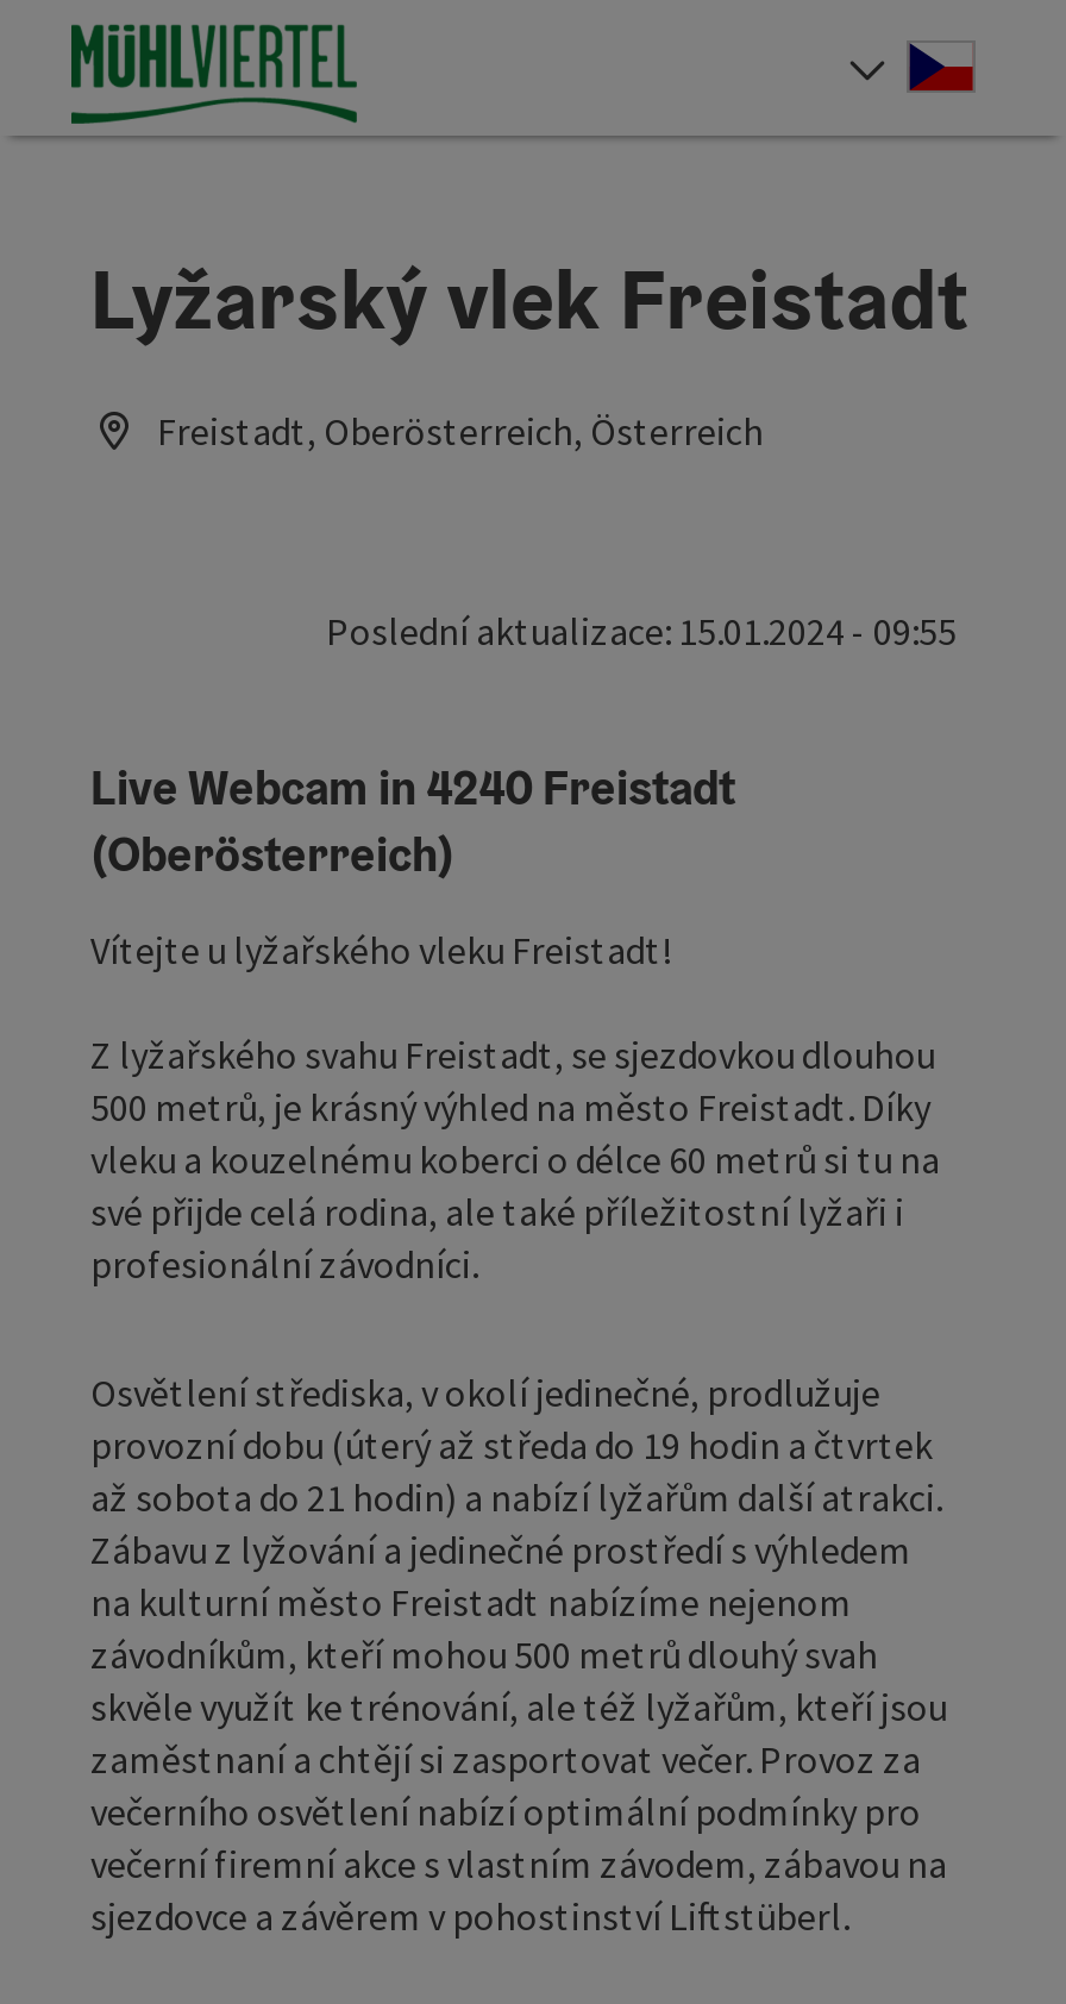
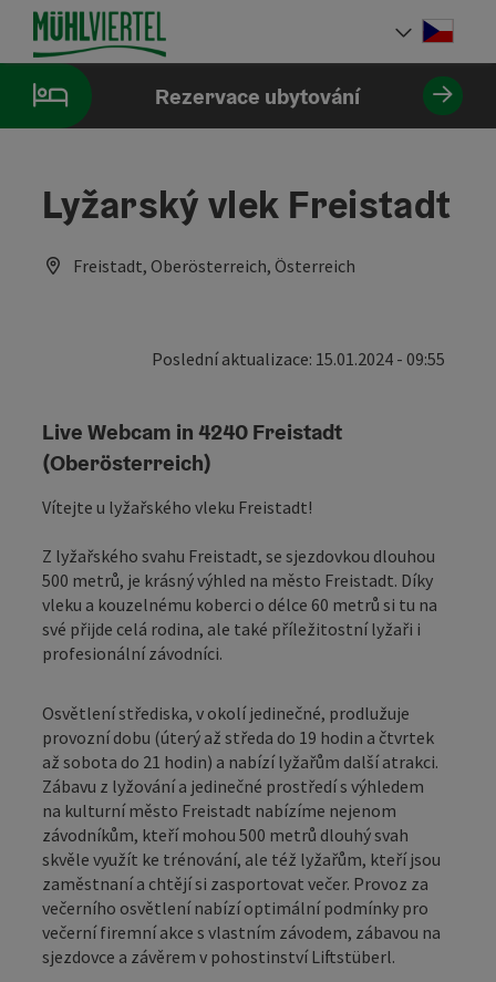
+ Rezervace ubytování
